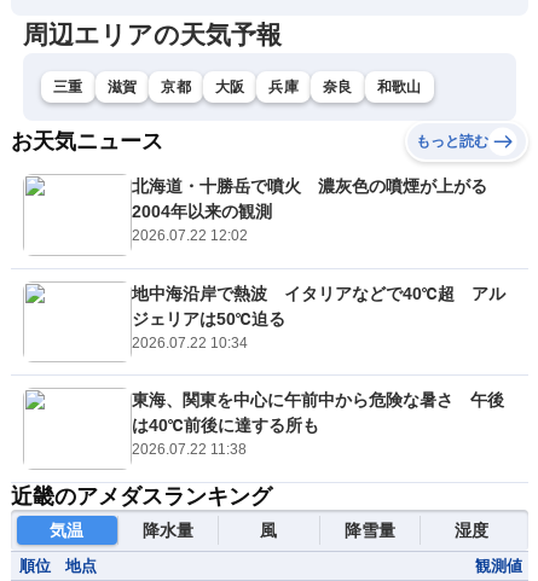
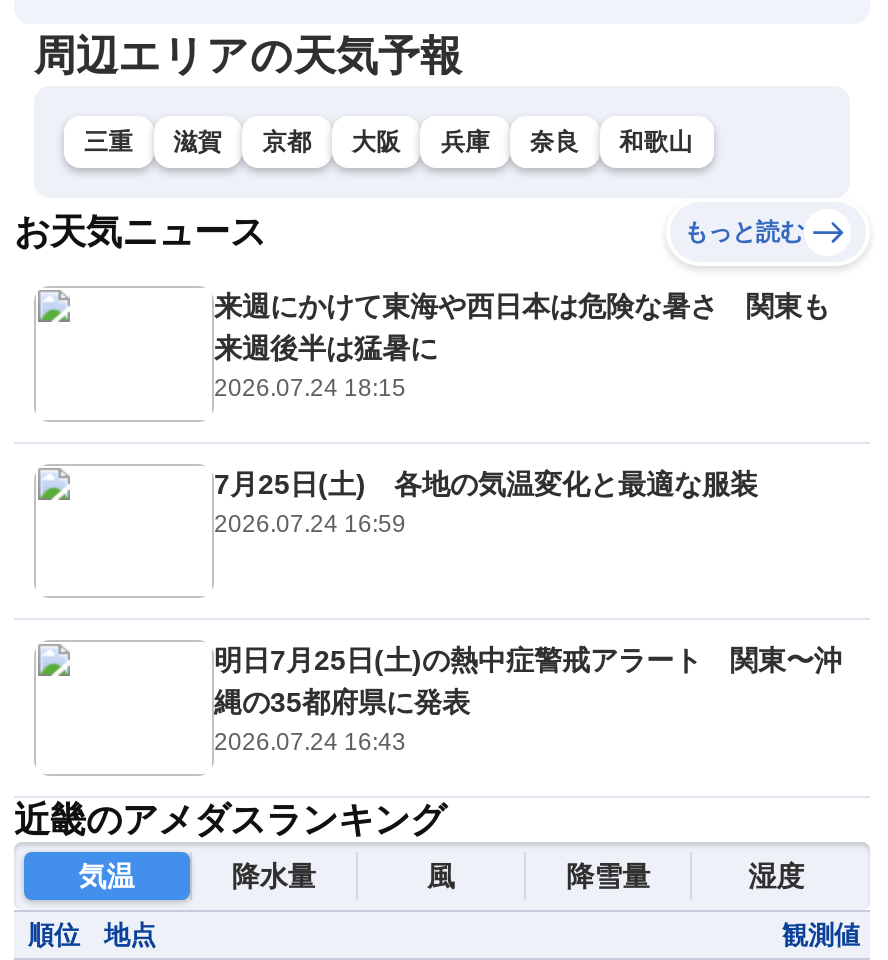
- 北海道・十勝岳で噴火 濃灰色の噴煙が上がる
- 2004年以来の観測
- 2026.07.22 12:02
+ 来週にかけて東海や西日本は危険な暑さ 関東も
+ 来週後半は猛暑に
+ 2026.07.24 18:15

- 地中海沿岸で熱波 イタリアなどで40℃超 アル
- ジェリアは50℃迫る
- 2026.07.22 10:34
+ 7月25日(土) 各地の気温変化と最適な服装
+ 2026.07.24 16:59

- 東海、関東を中心に午前中から危険な暑さ 午後
- は40℃前後に達する所も
- 2026.07.22 11:38
+ 明日7月25日(土)の熱中症警戒アラート 関東〜沖
+ 縄の35都府県に発表
+ 2026.07.24 16:43
